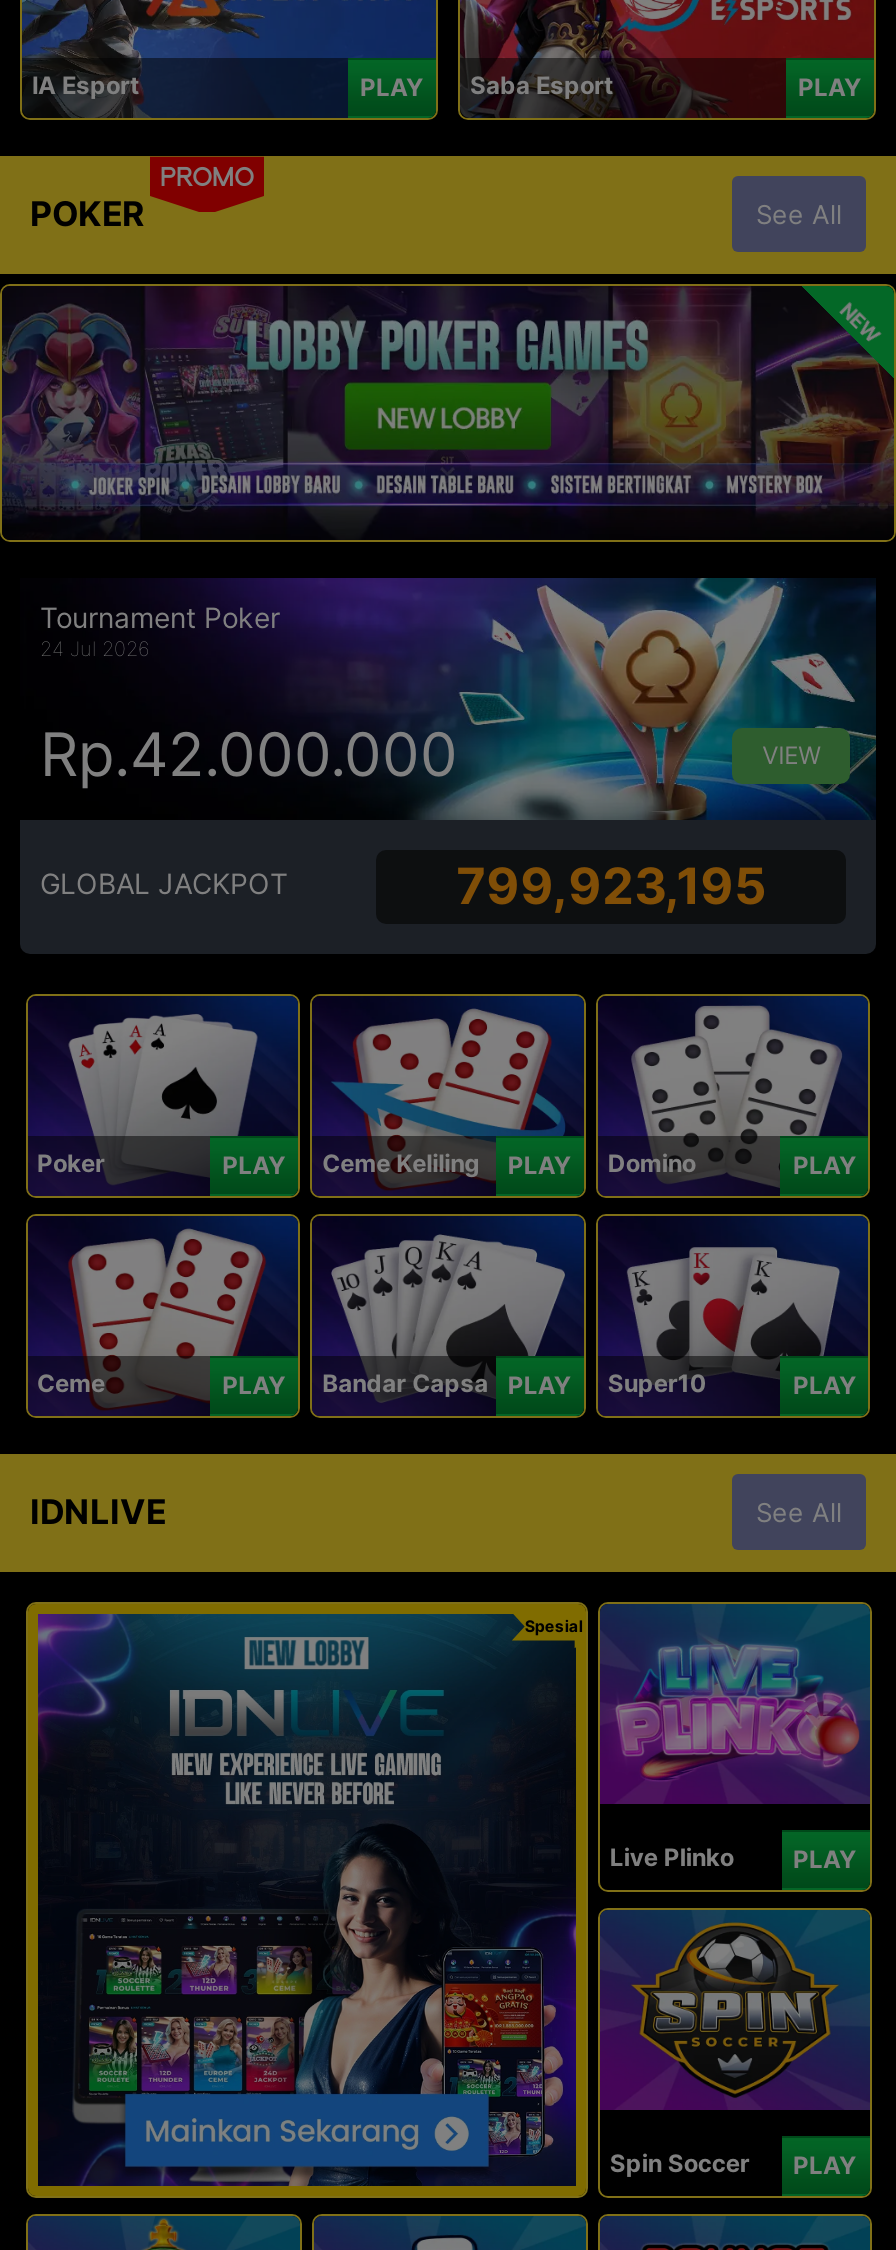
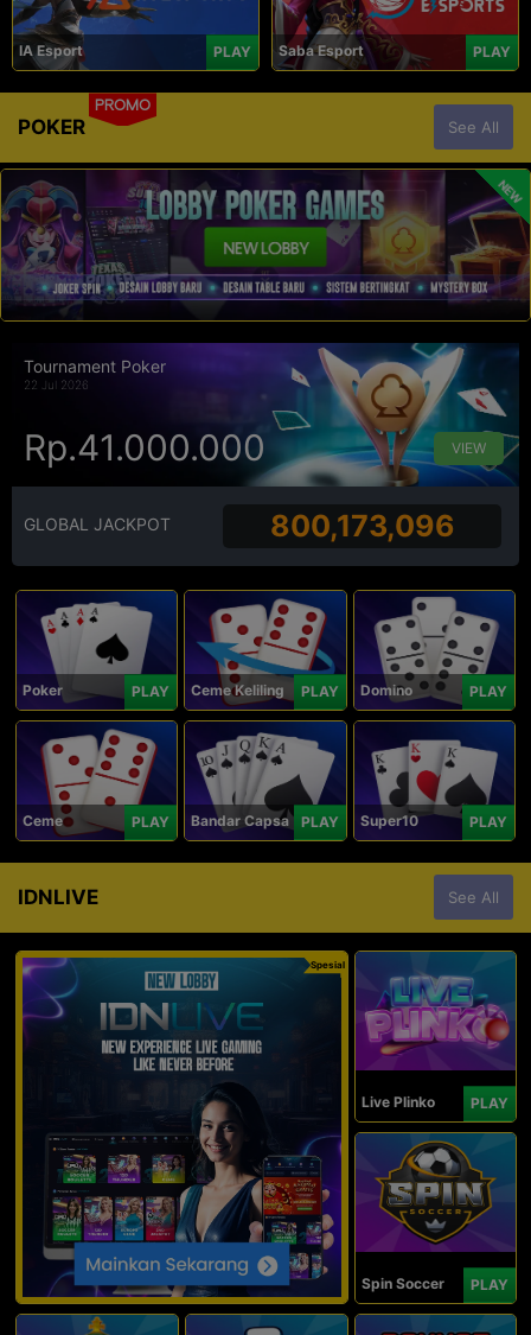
- 24 Jul 2026
+ 22 Jul 2026

- Rp.42.000.000
+ Rp.41.000.000

- 799,923,195
+ 800,173,096
